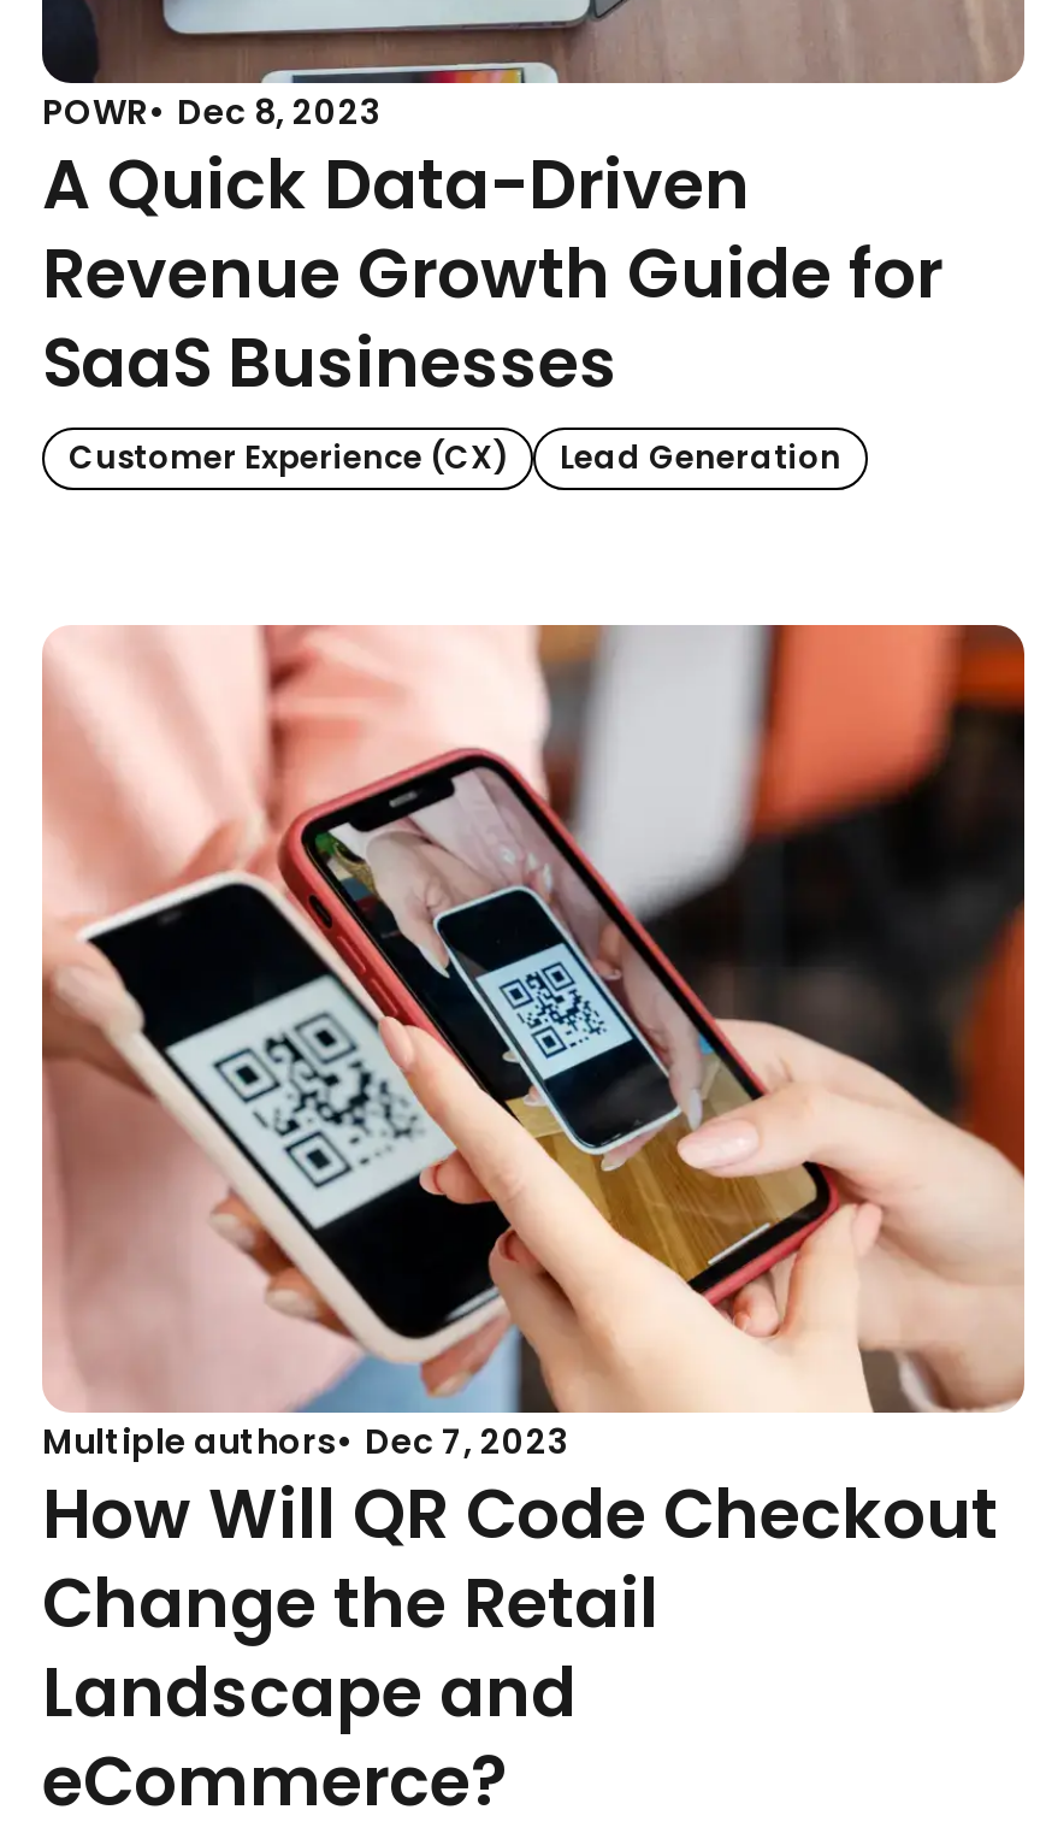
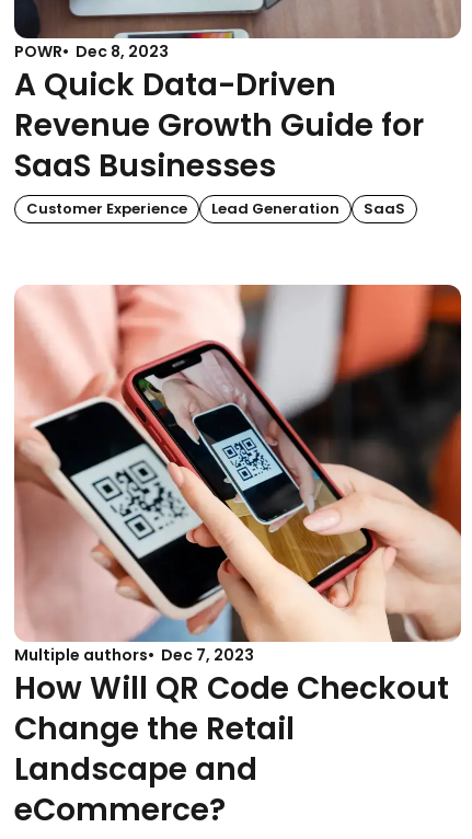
- Customer Experience (CX)
+ Customer Experience

+ SaaS
